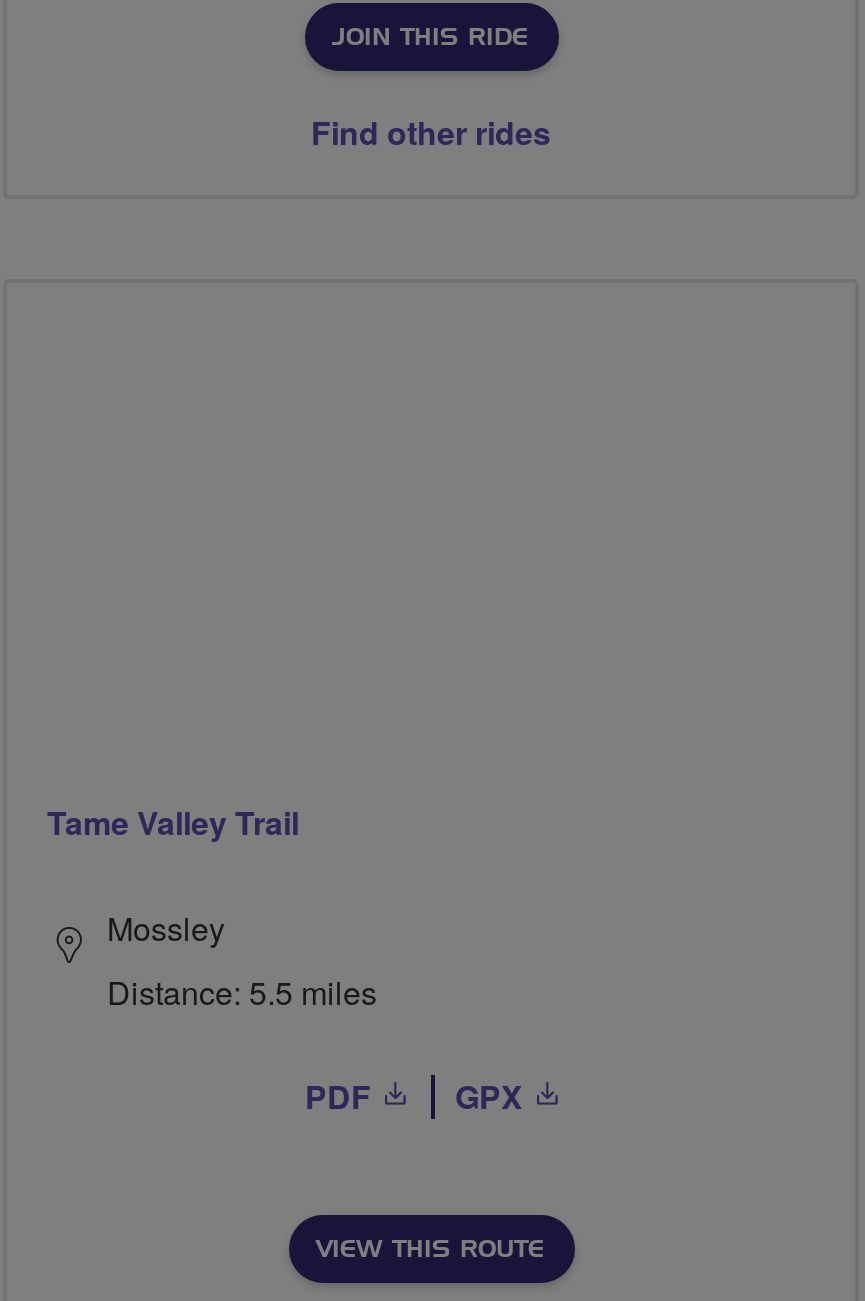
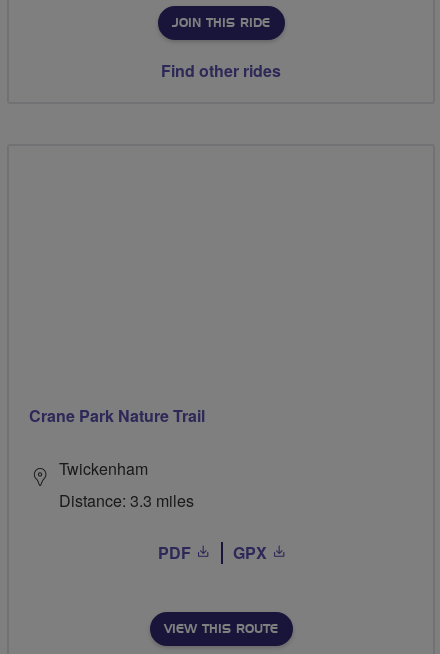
- Tame Valley Trail
+ Crane Park Nature Trail

- Mossley
- Distance: 5.5 miles
+ Twickenham
+ Distance: 3.3 miles
